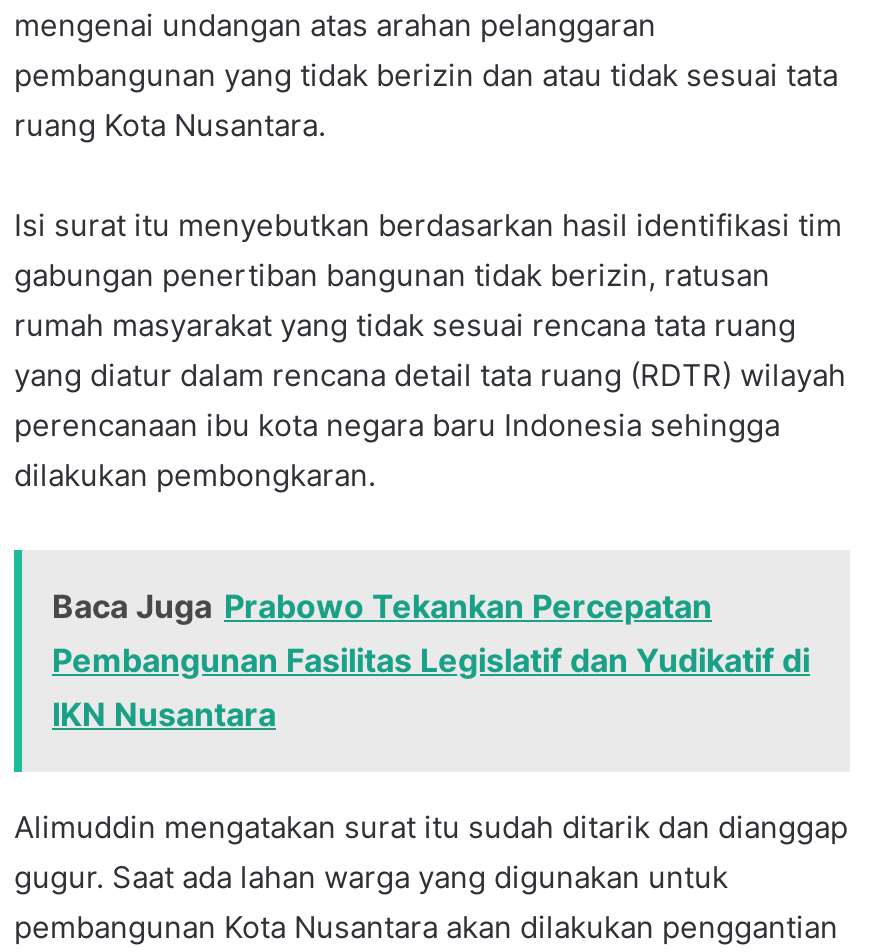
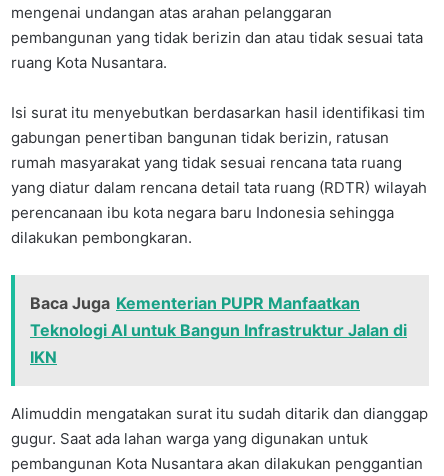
- Baca Juga Prabowo Tekankan Percepatan
- Pembangunan Fasilitas Legislatif dan Yudikatif di
- IKN Nusantara
+ Baca Juga Kementerian PUPR Manfaatkan
+ Teknologi AI untuk Bangun Infrastruktur Jalan di
+ IKN
